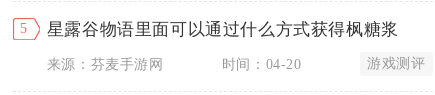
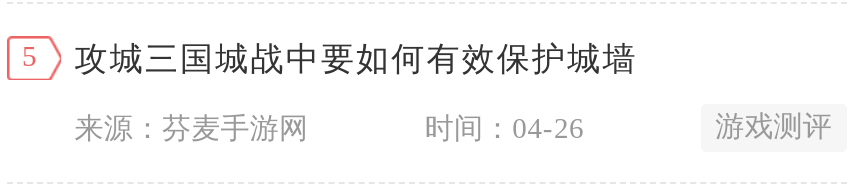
- 星露谷物语里面可以通过什么方式获得枫糖浆
+ 攻城三国城战中要如何有效保护城墙

- 时间：04-20
+ 时间：04-26
